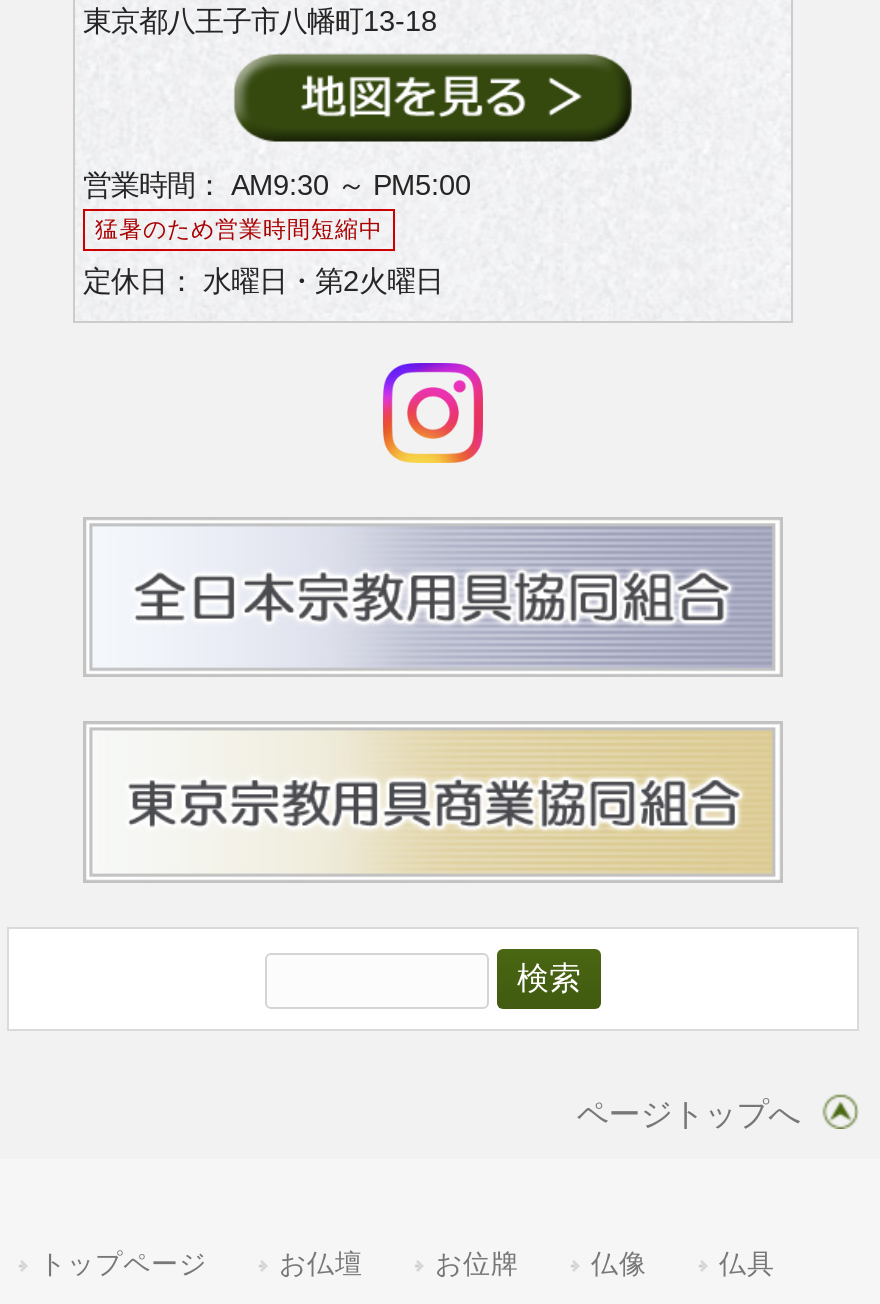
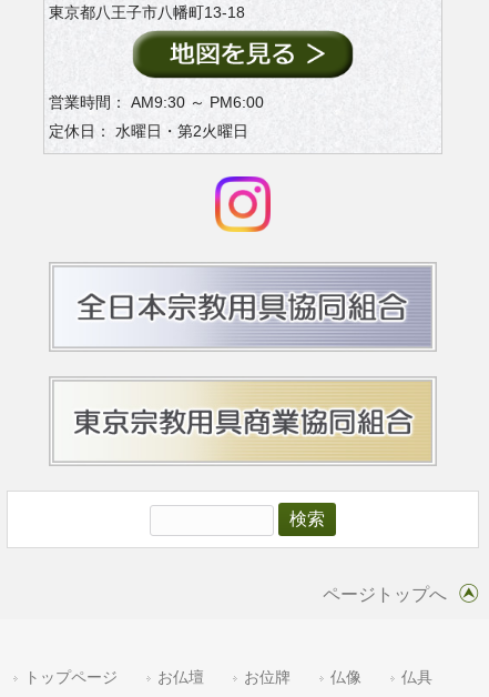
- 営業時間： AM9:30 ～ PM5:00
- 猛暑のため営業時間短縮中
+ 営業時間： AM9:30 ～ PM6:00
